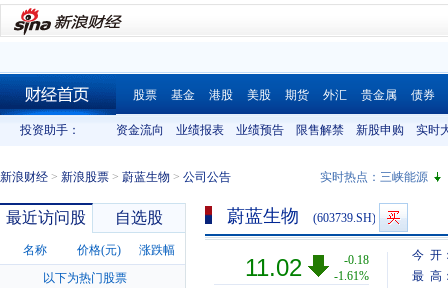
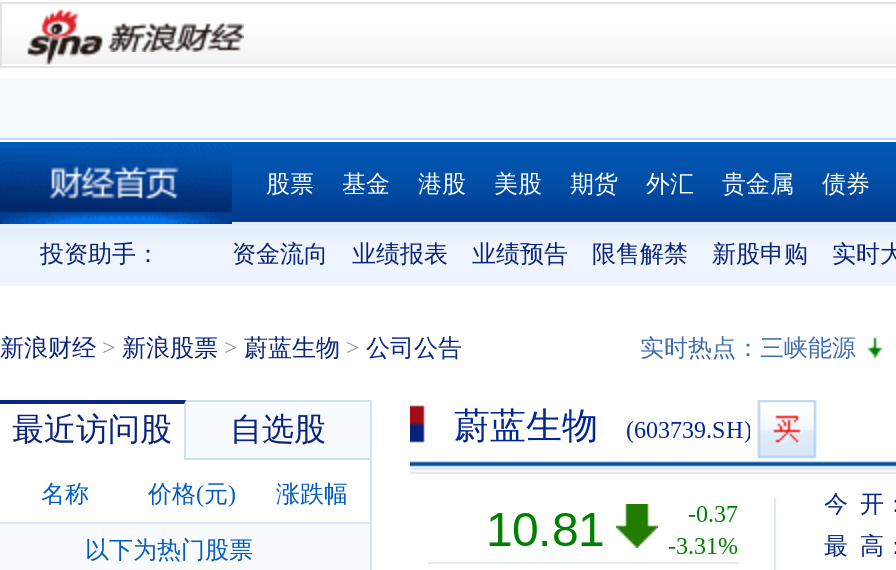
- 11.02
+ 10.81

- -0.18
+ -0.37

- -1.61%
+ -3.31%
